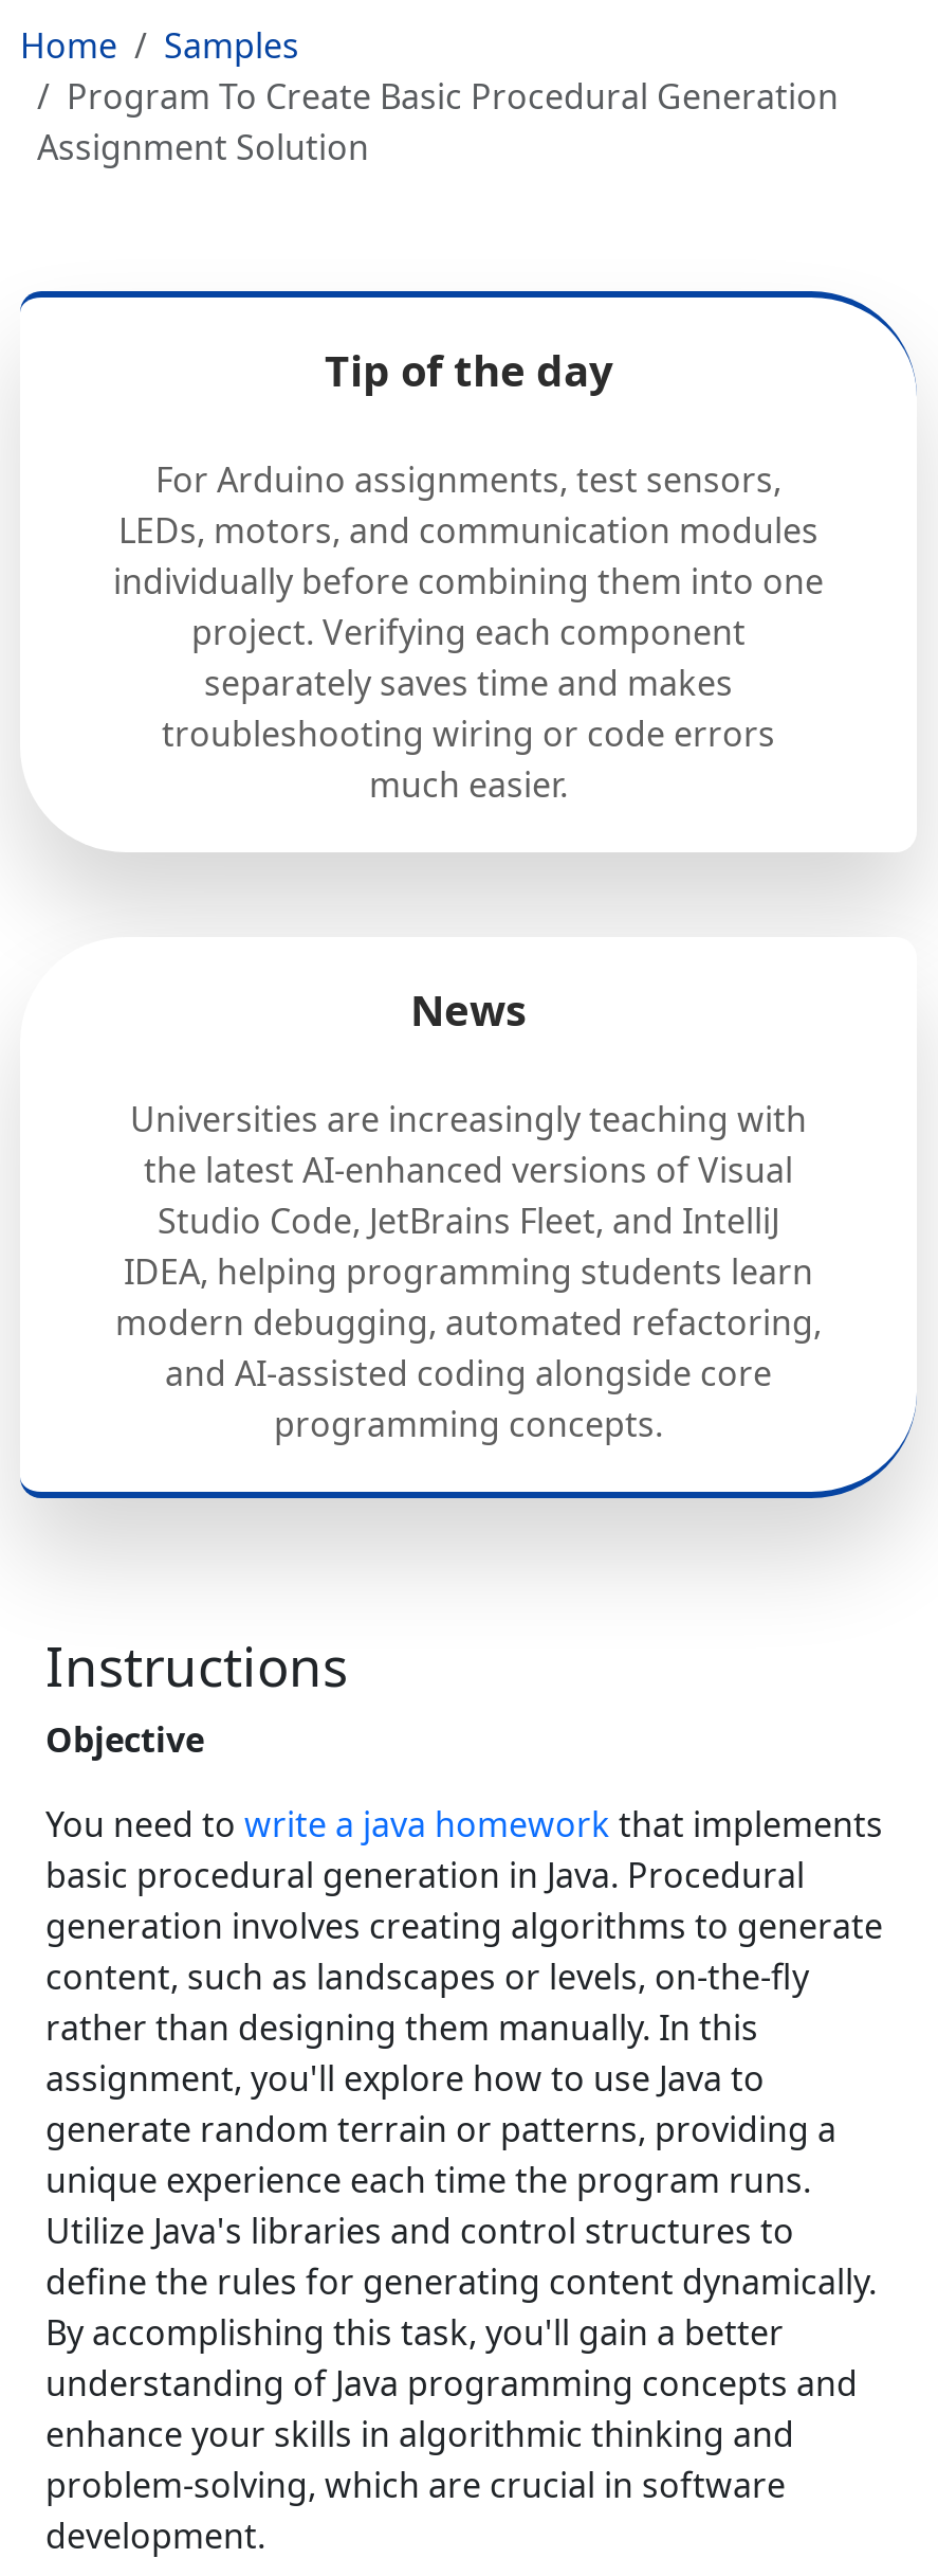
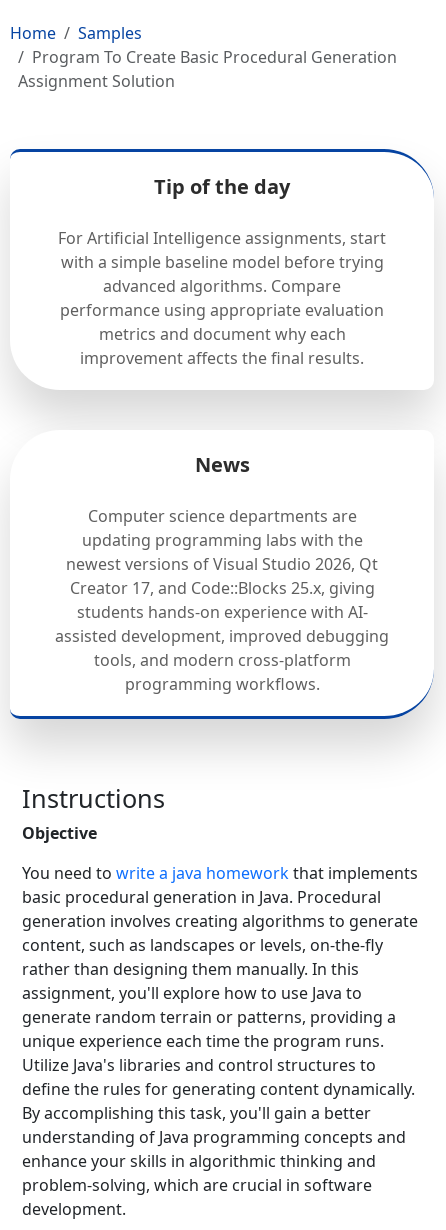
- For Arduino assignments, test sensors,
- LEDs, motors, and communication modules
- individually before combining them into one
- project. Verifying each component
- separately saves time and makes
- troubleshooting wiring or code errors
- much easier.
+ For Artificial Intelligence assignments, start
+ with a simple baseline model before trying
+ advanced algorithms. Compare
+ performance using appropriate evaluation
+ metrics and document why each
+ improvement affects the final results.

moved up: News

- Universities are increasingly teaching with
- the latest AI-enhanced versions of Visual
- Studio Code, JetBrains Fleet, and IntelliJ
- IDEA, helping programming students learn
- modern debugging, automated refactoring,
- and AI-assisted coding alongside core
- programming concepts.
+ Computer science departments are
+ updating programming labs with the
+ newest versions of Visual Studio 2026, Qt
+ Creator 17, and Code::Blocks 25.x, giving
+ students hands-on experience with AI-
+ assisted development, improved debugging
+ tools, and modern cross-platform
+ programming workflows.
